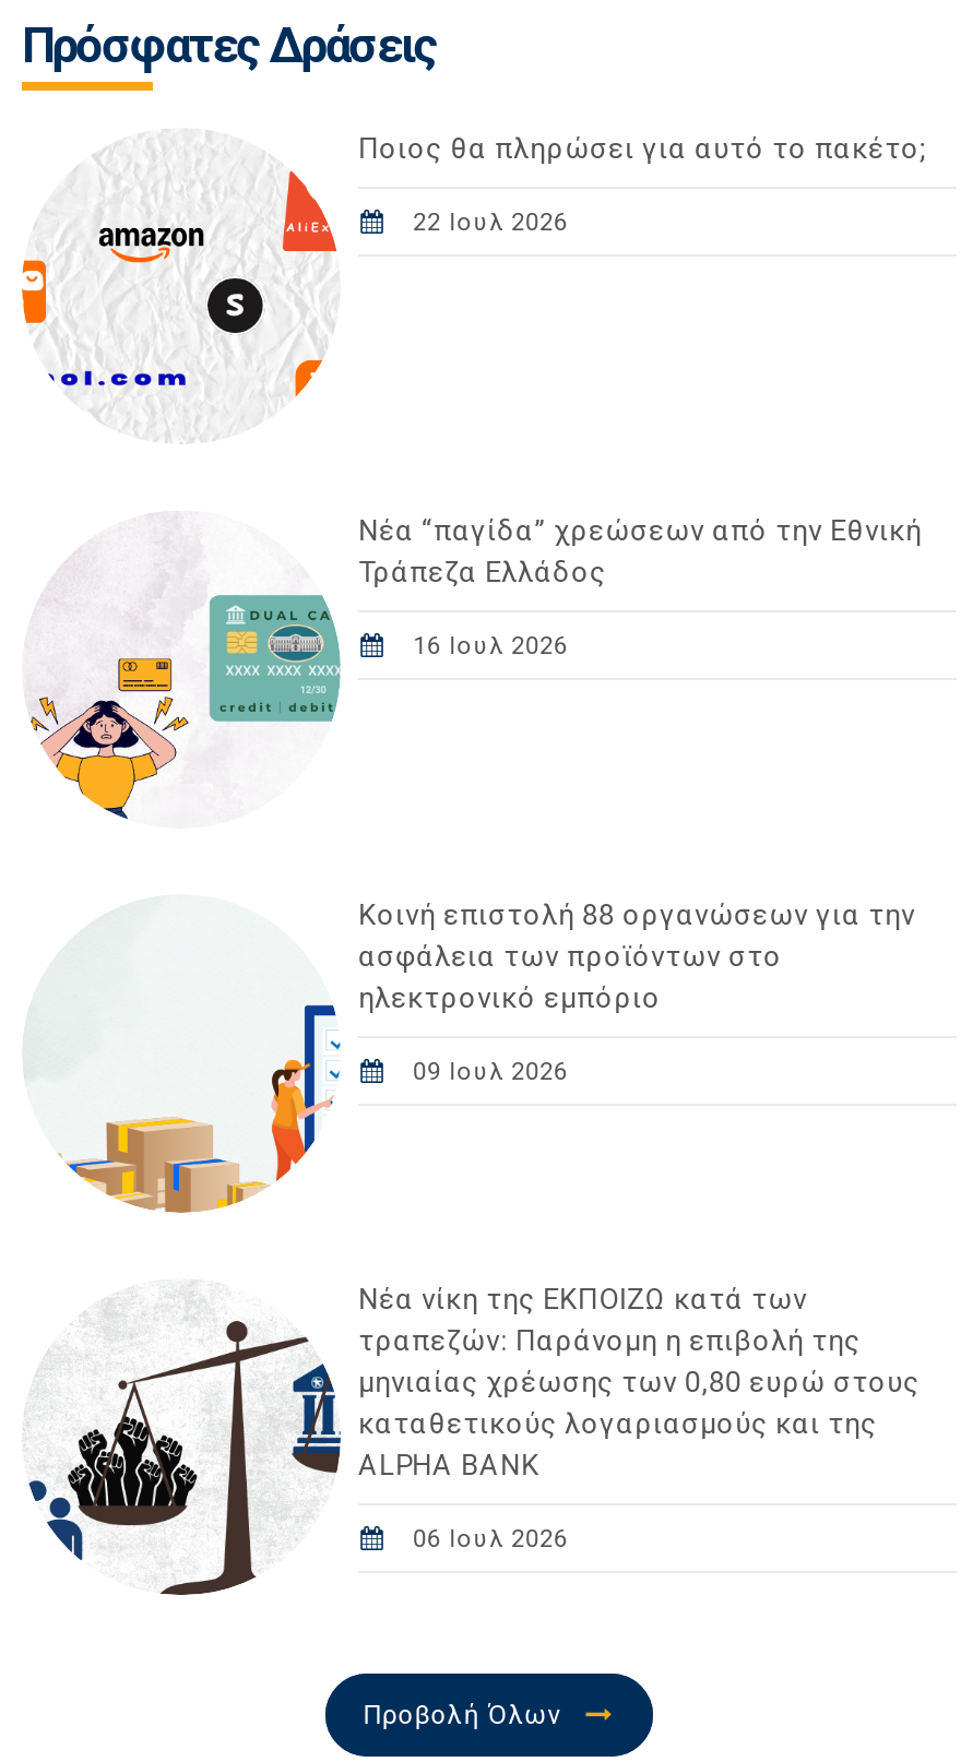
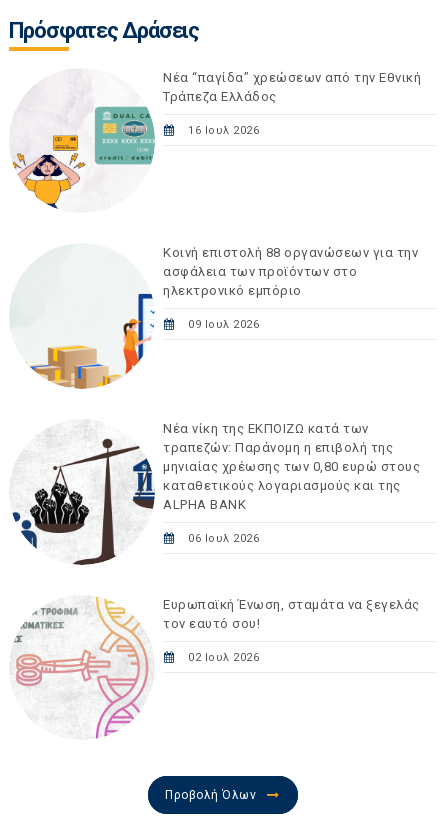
- [image]
- Ποιος θα πληρώσει για αυτό το πακέτο;
- 22 Ιουλ 2026

moved up: [image] | Νέα “παγίδα” χρεώσεων από την Εθνική | Τράπεζα Ελλάδος | ... | ALPHA BANK | 06 Ιουλ 2026

+ [image]
+ Ευρωπαϊκή Ένωση, σταμάτα να ξεγελάς
+ τον εαυτό σου!
+ 02 Ιουλ 2026
